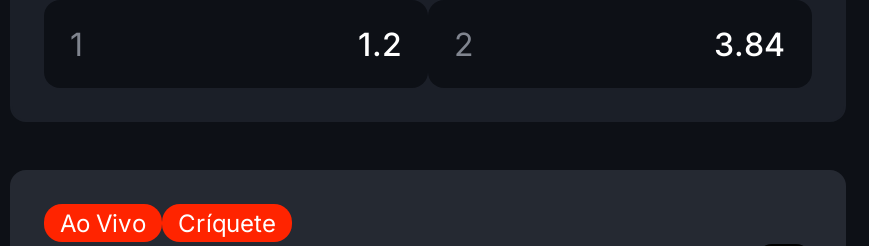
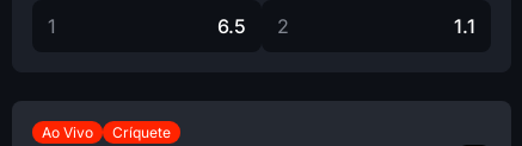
- 1.2 2
+ 6.5 2

- 3.84
+ 1.1
